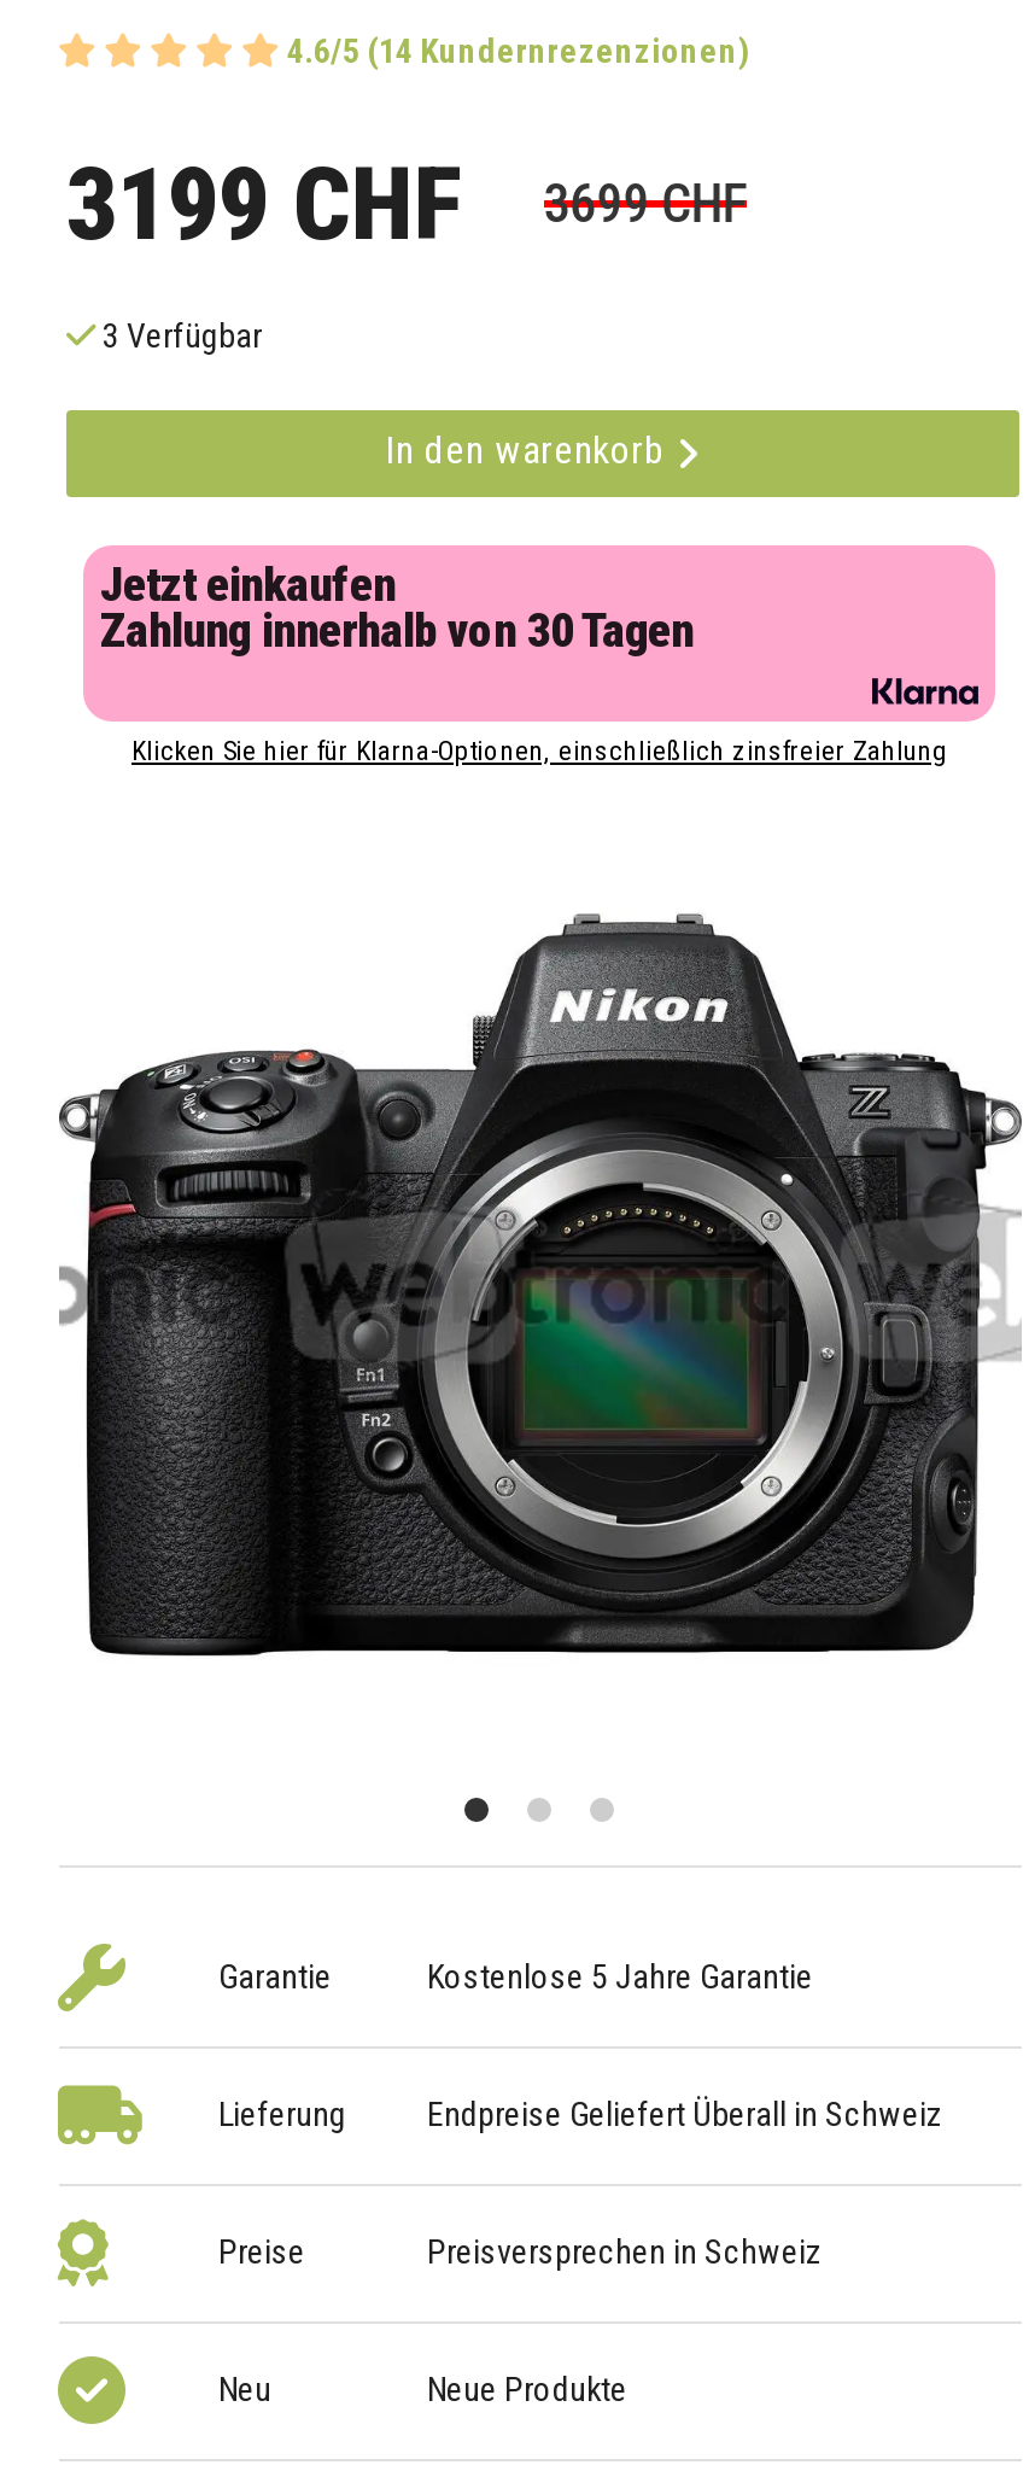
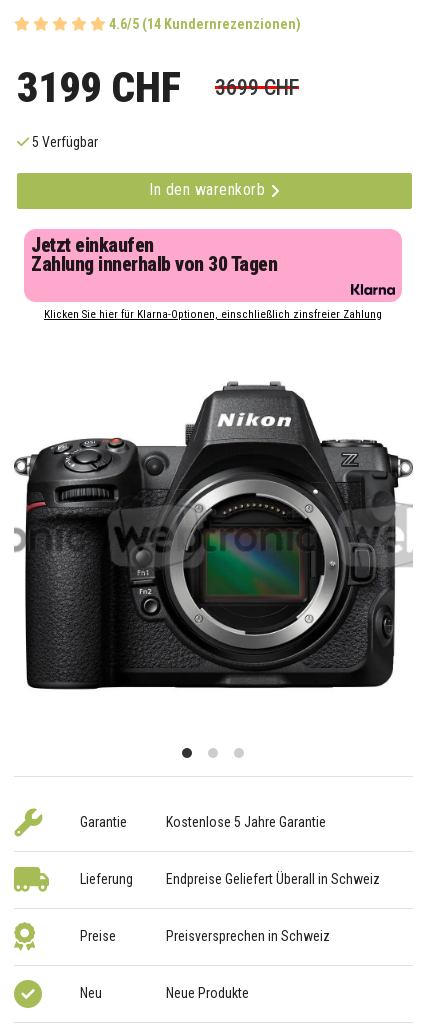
- 3 Verfügbar
+ 5 Verfügbar
